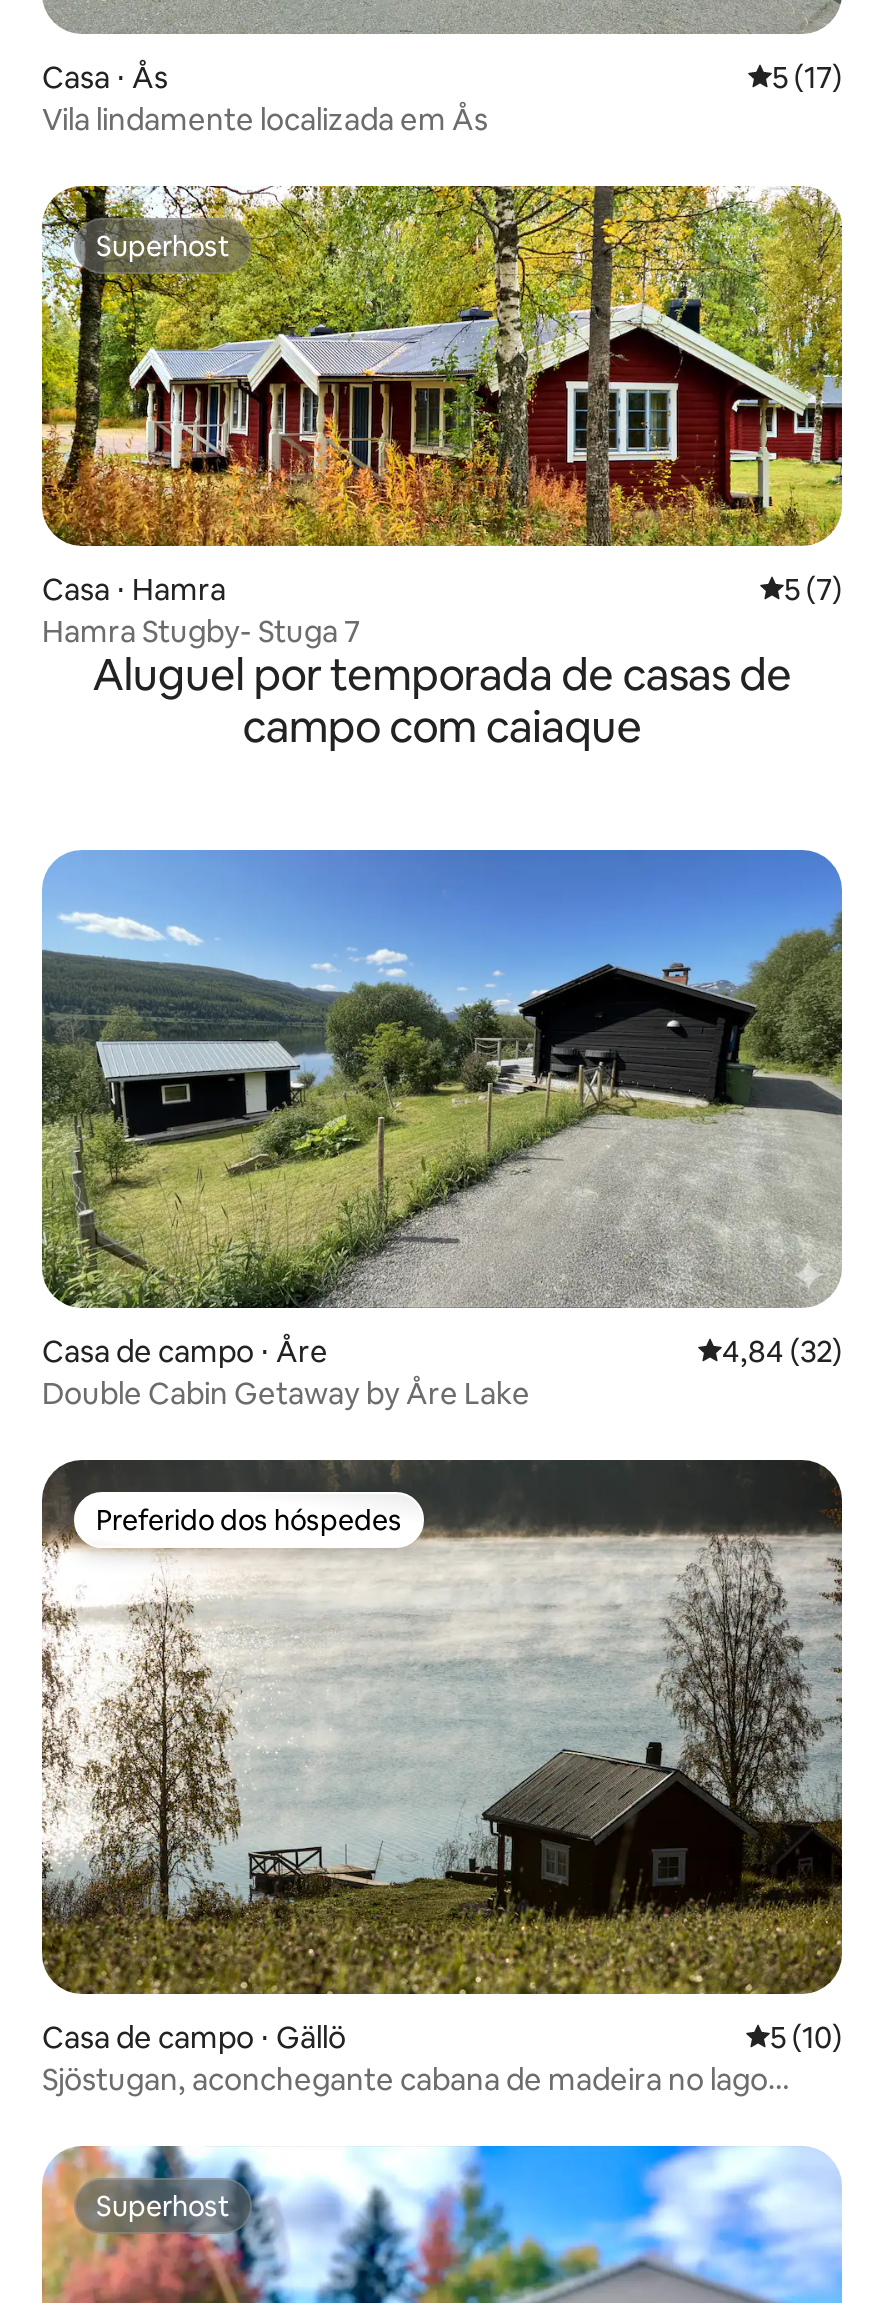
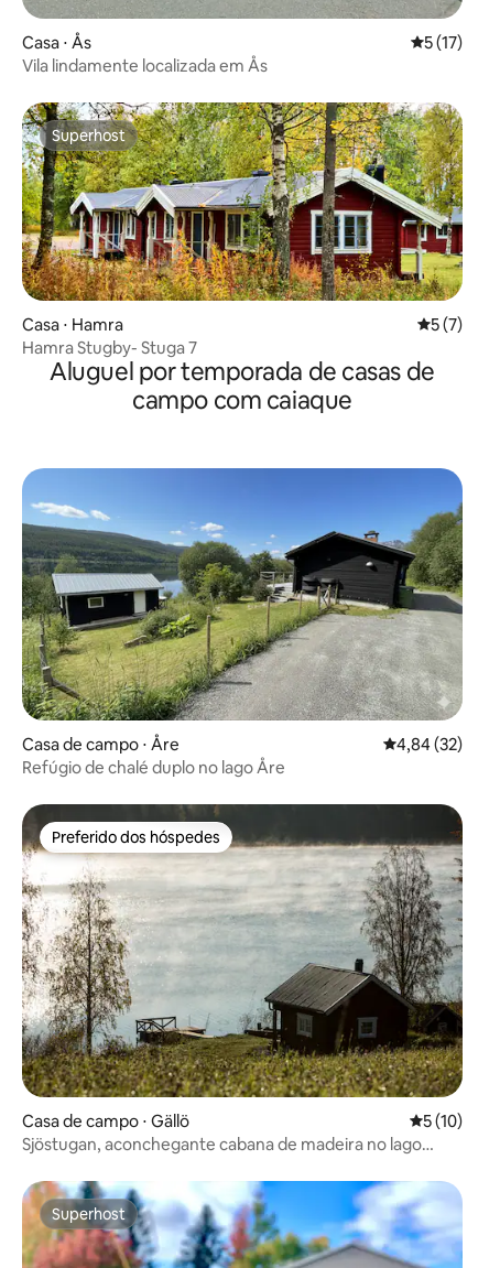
- Double Cabin Getaway by Åre Lake
+ Refúgio de chalé duplo no lago Åre
